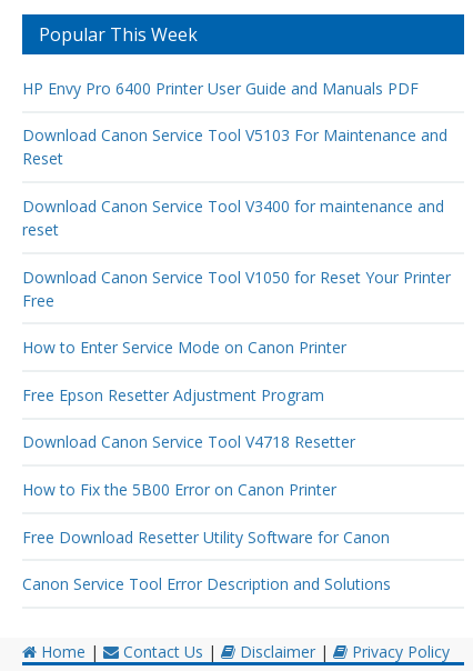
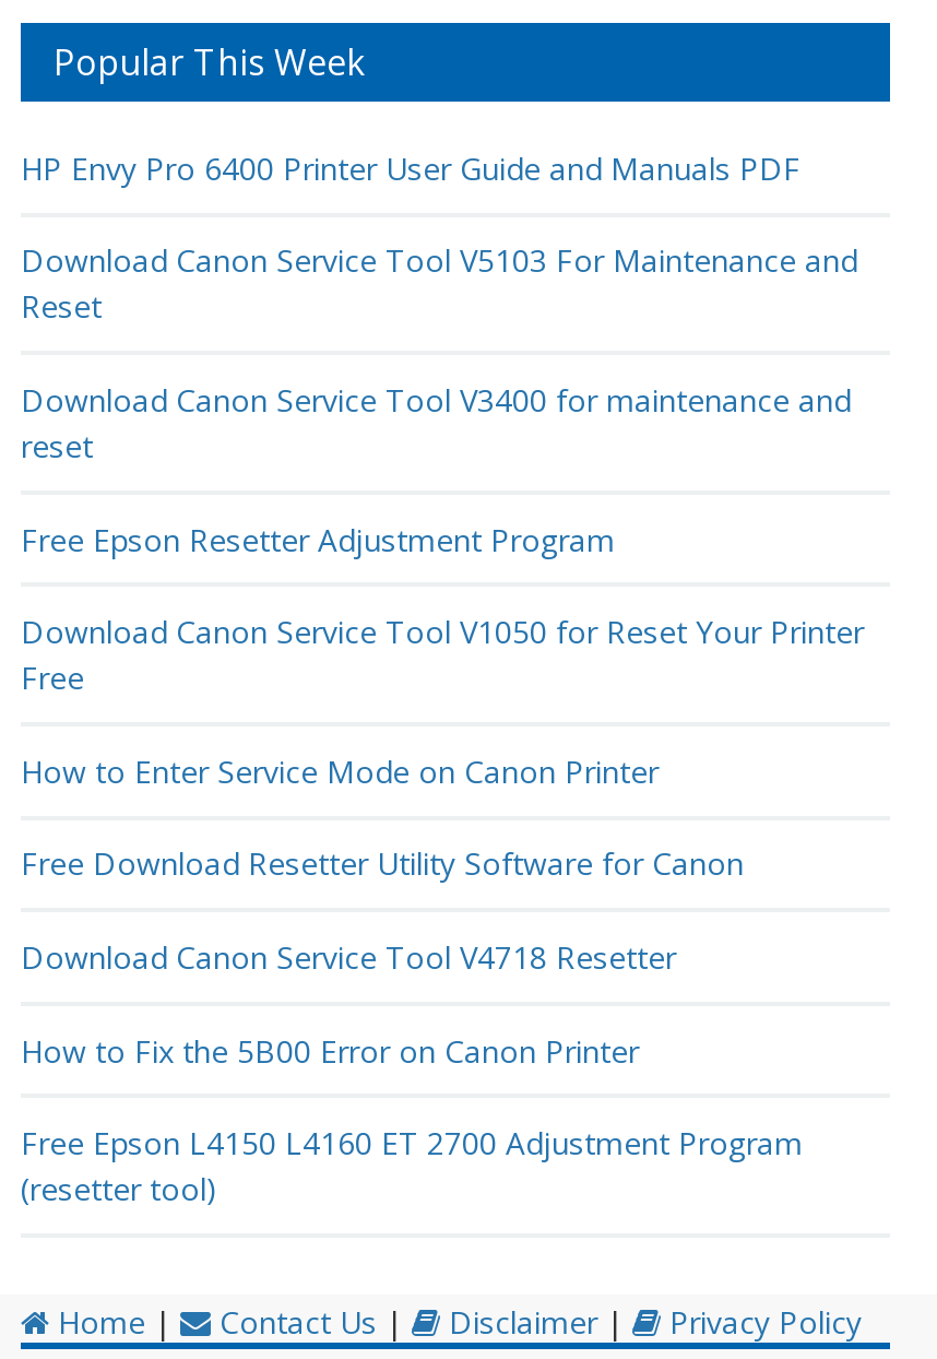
moved down: Download Canon Service Tool V1050 for Reset Your Printer | Free | How to Enter Service Mode on Canon Printer

moved up: Free Epson Resetter Adjustment Program

moved down: Download Canon Service Tool V4718 Resetter | How to Fix the 5B00 Error on Canon Printer

moved up: Free Download Resetter Utility Software for Canon

- Canon Service Tool Error Description and Solutions
+ Free Epson L4150 L4160 ET 2700 Adjustment Program
+ (resetter tool)
